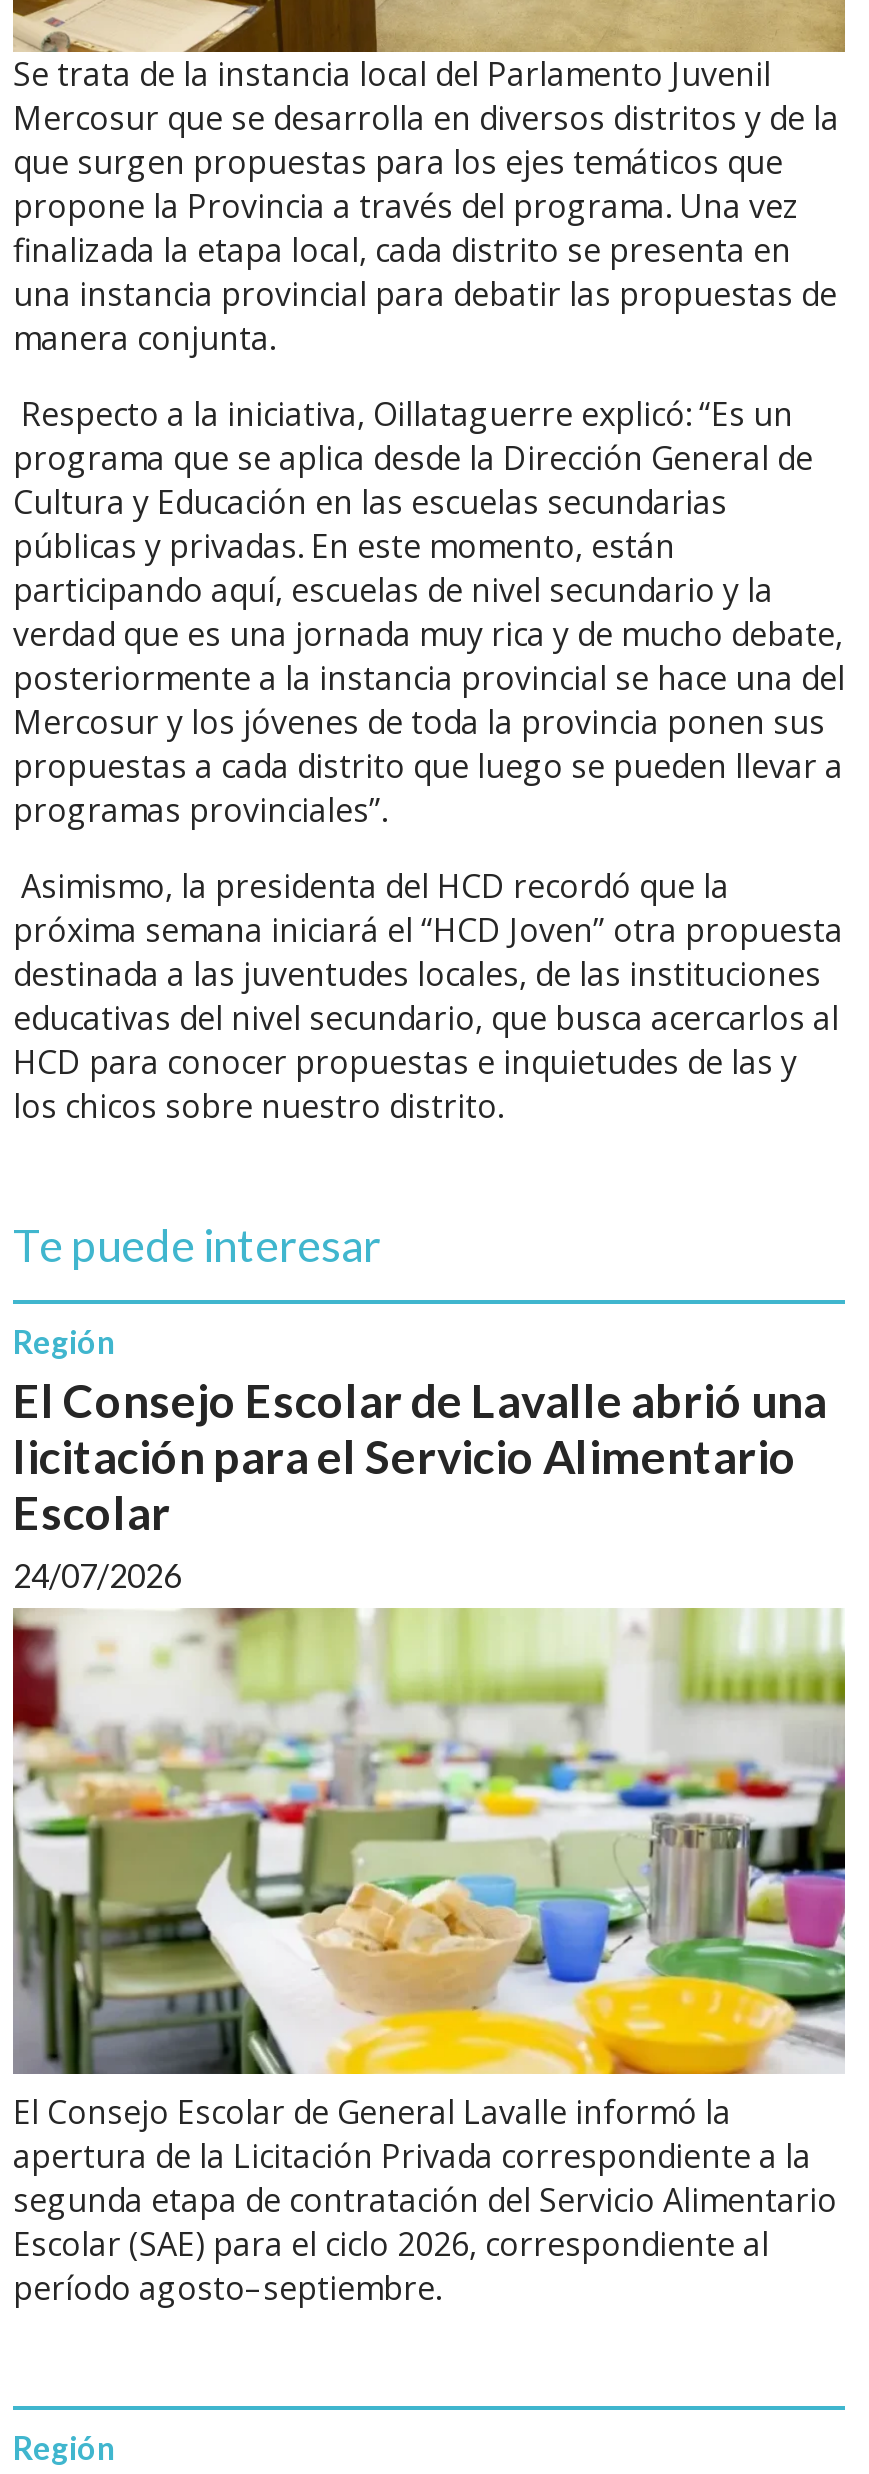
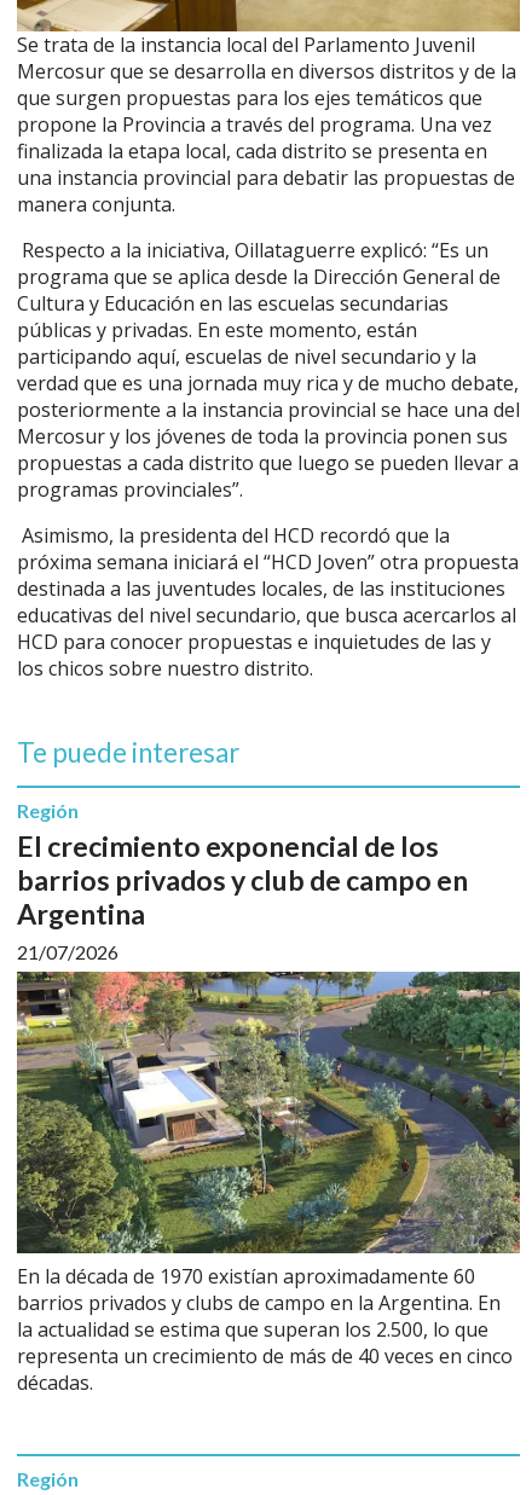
- El Consejo Escolar de Lavalle abrió una
- licitación para el Servicio Alimentario
- Escolar
+ El crecimiento exponencial de los
+ barrios privados y club de campo en
+ Argentina

- 24/07/2026
+ 21/07/2026

- [image]
- El Consejo Escolar de General Lavalle informó la
- apertura de la Licitación Privada correspondiente a la
- segunda etapa de contratación del Servicio Alimentario
- Escolar (SAE) para el ciclo 2026, correspondiente al
- período agosto–septiembre.
+ [image]
+ En la década de 1970 existían aproximadamente 60
+ barrios privados y clubs de campo en la Argentina. En
+ la actualidad se estima que superan los 2.500, lo que
+ representa un crecimiento de más de 40 veces en cinco
+ décadas.
